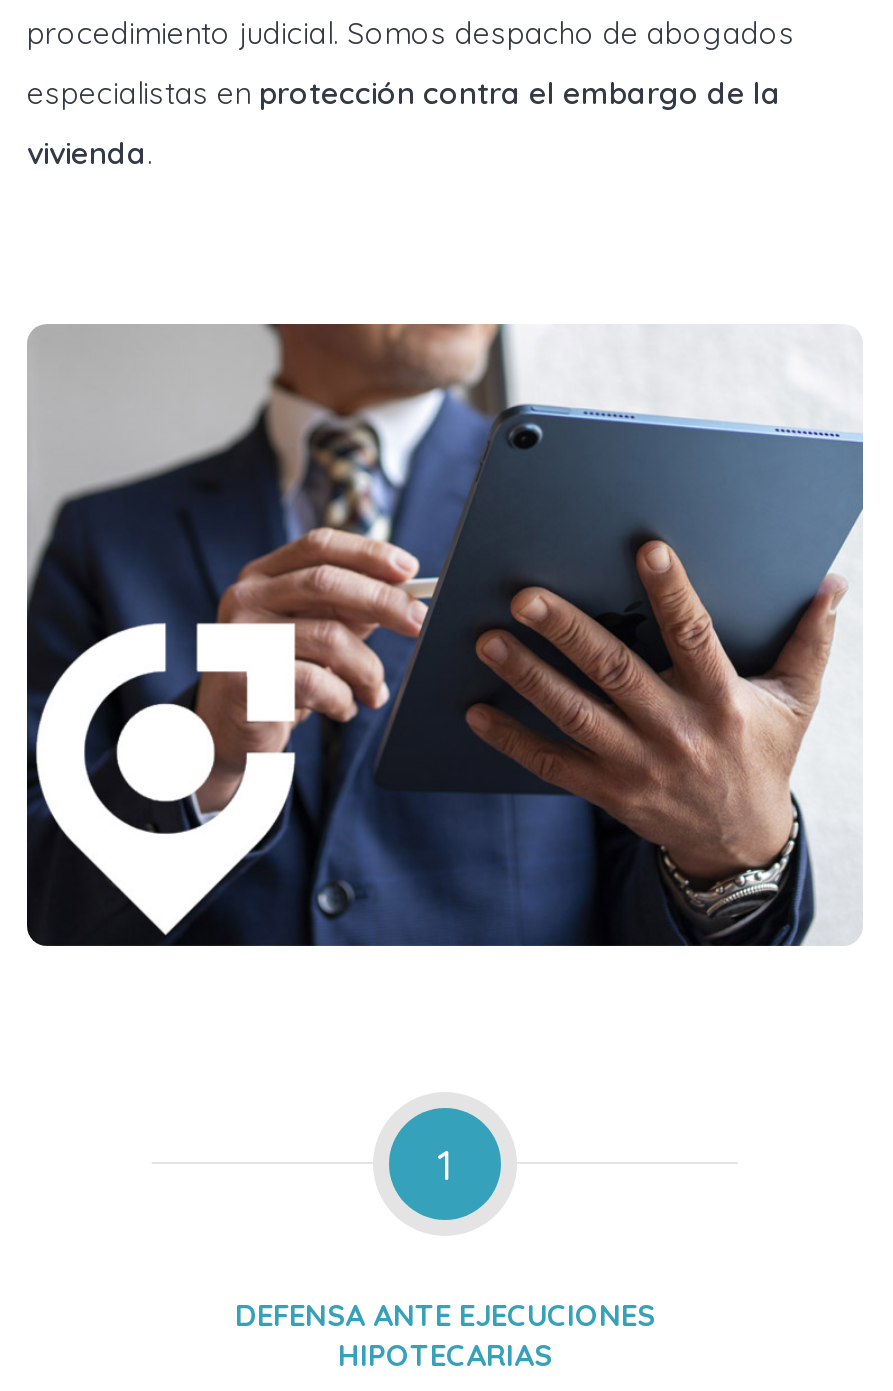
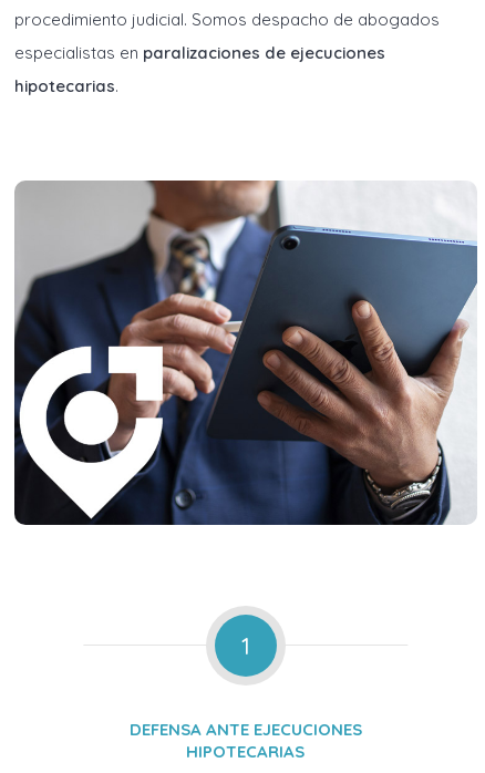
- especialistas en protección contra el embargo de la
+ especialistas en paralizaciones de ejecuciones

- vivienda.
+ hipotecarias.
